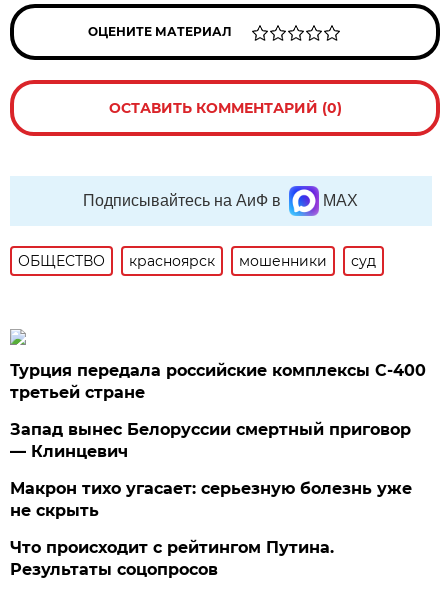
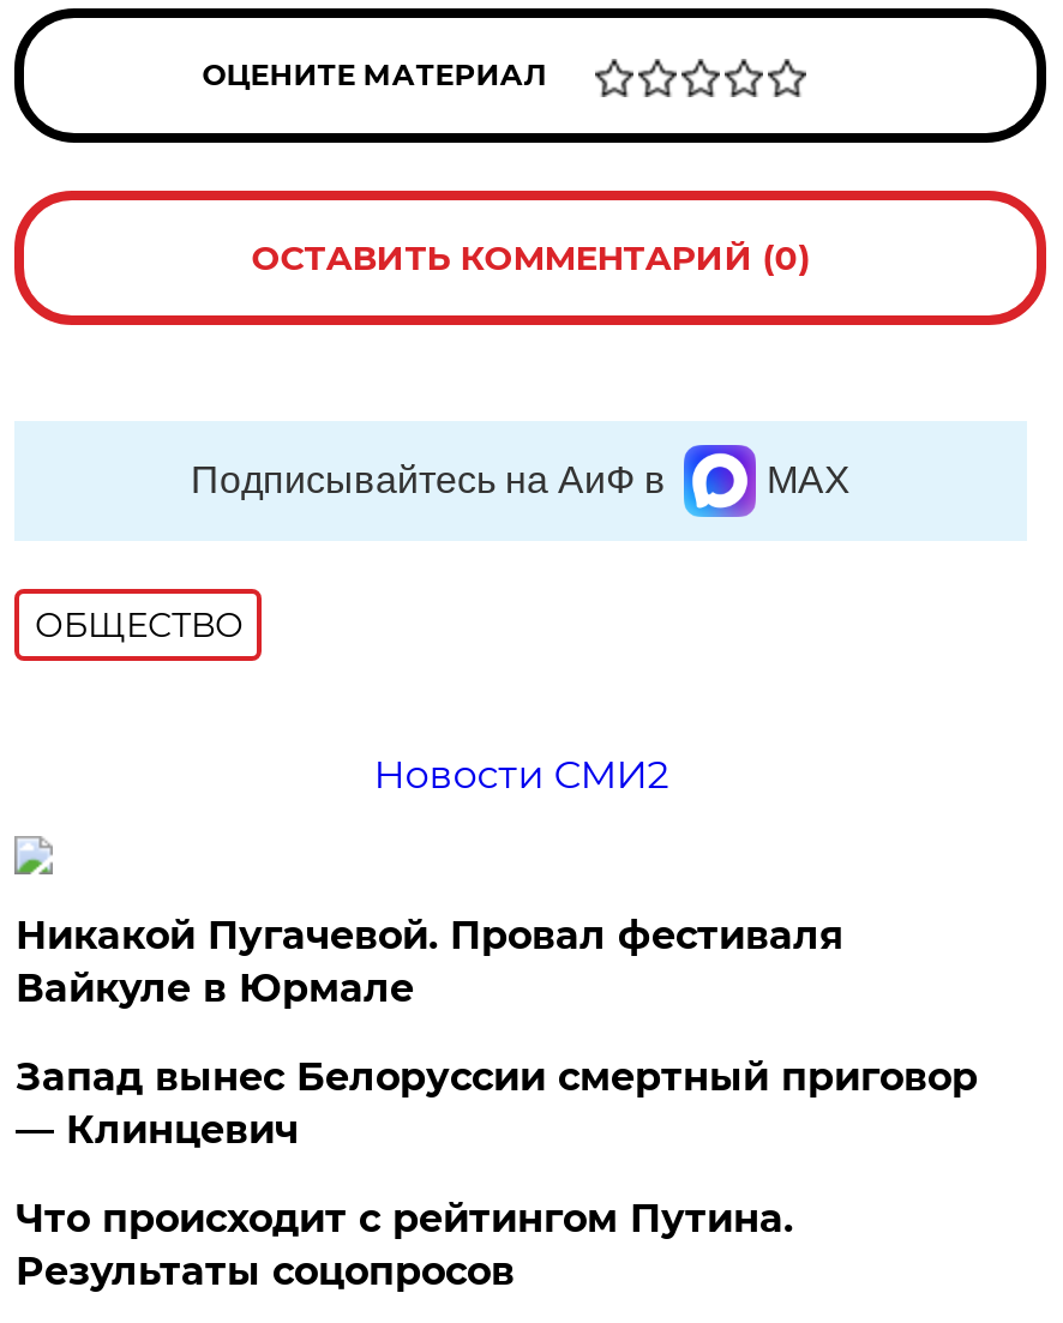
- красноярск
- мошенники
- суд
+ Новости СМИ2

- Турция передала российские комплексы С-400
- третьей стране
+ Никакой Пугачевой. Провал фестиваля
+ Вайкуле в Юрмале

moved down: Запад вынес Белоруссии смертный приговор | — Клинцевич

- Макрон тихо угасает: серьезную болезнь уже
- не скрыть
